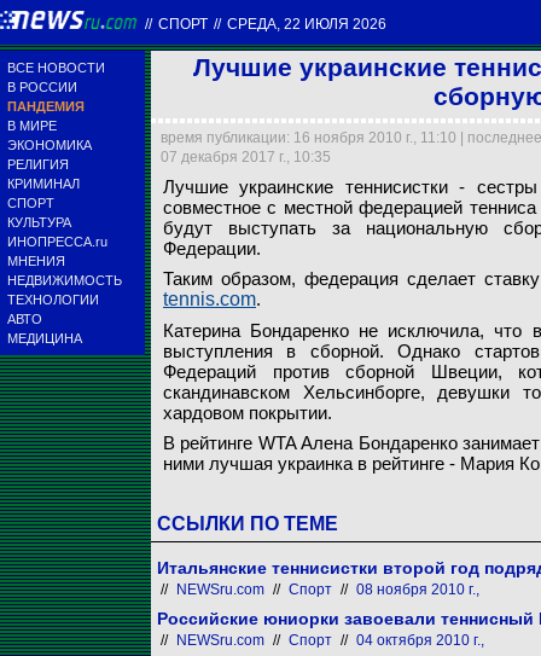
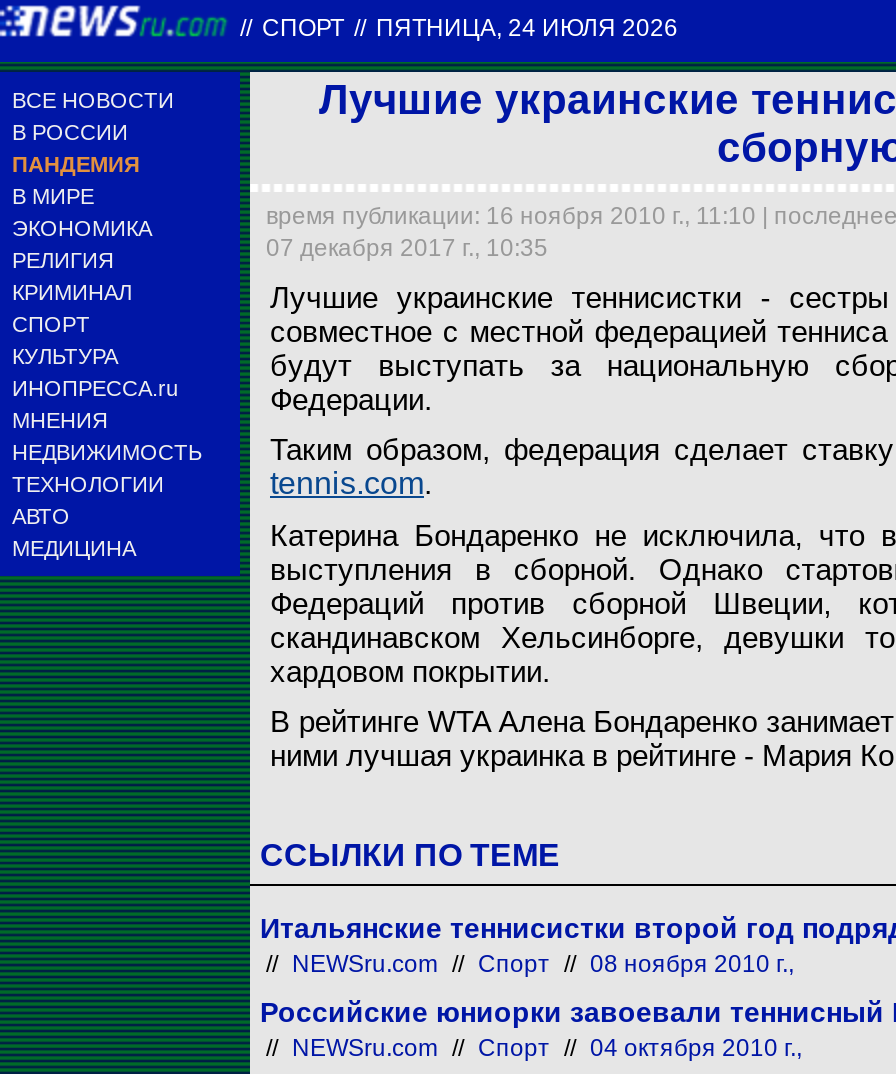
- // СПОРТ // СРЕДА, 22 ИЮЛЯ 2026
+ // СПОРТ // ПЯТНИЦА, 24 ИЮЛЯ 2026
